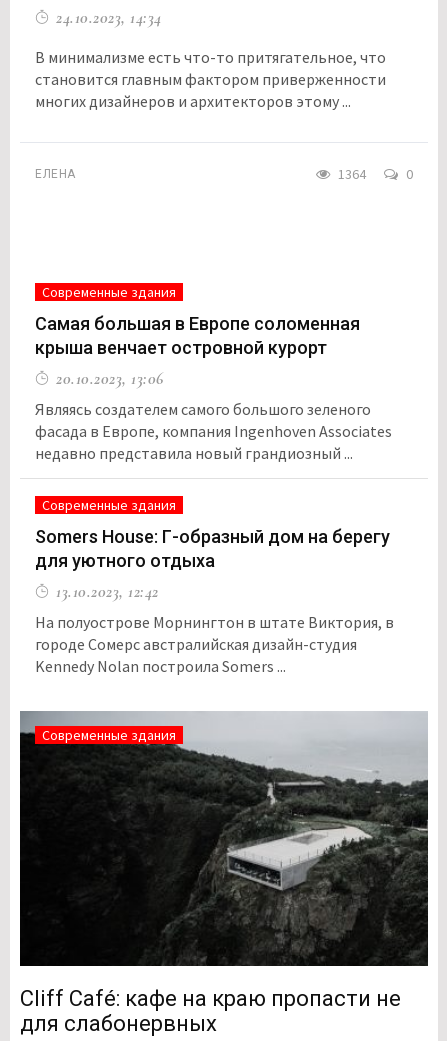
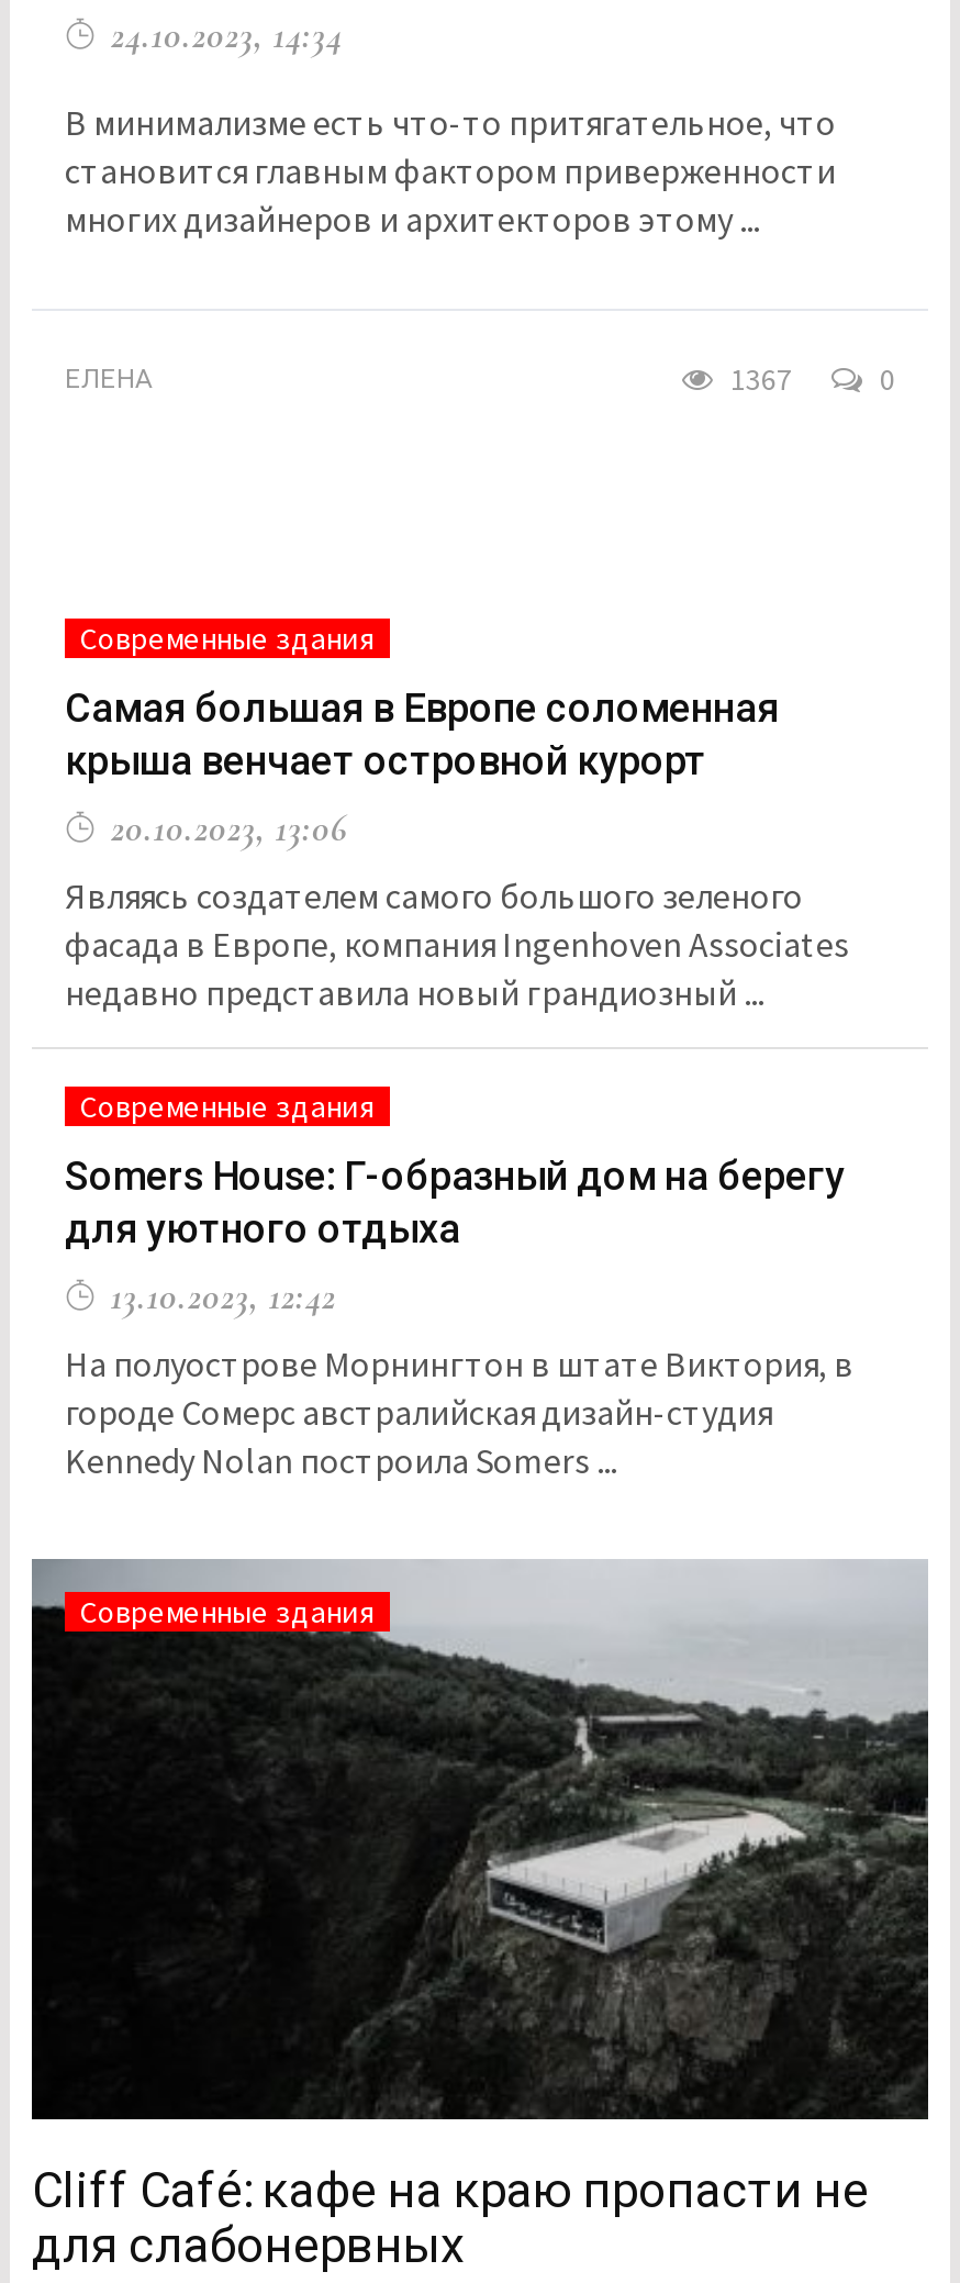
- 1364
+ 1367
